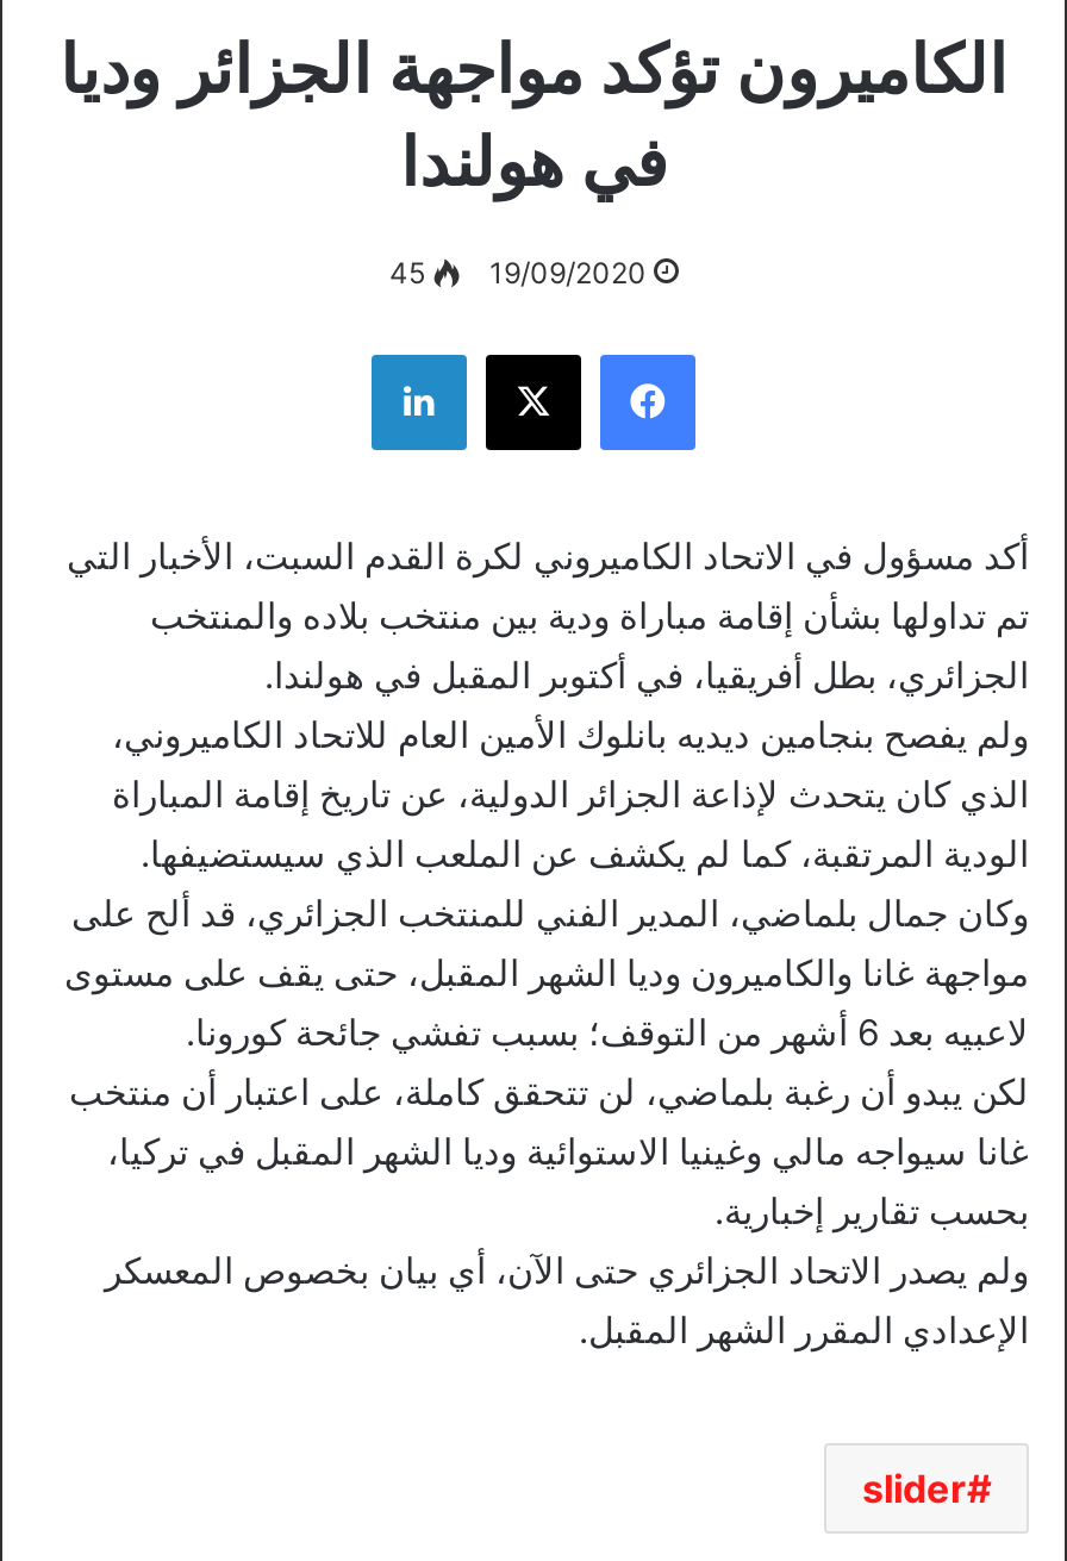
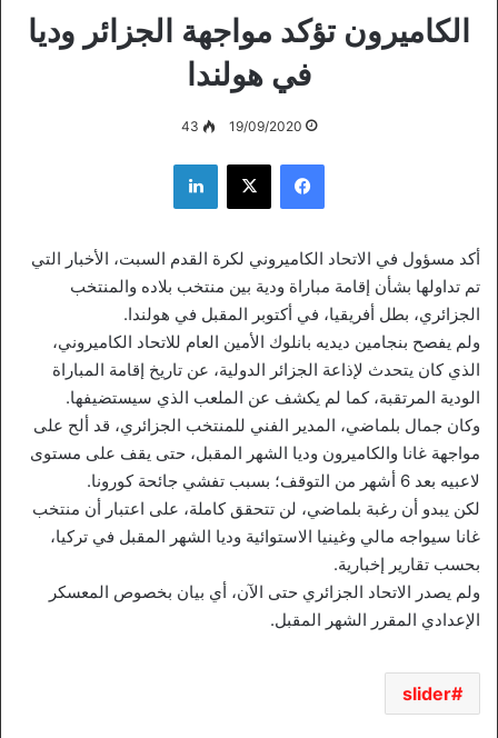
- 45 19/09/2020
+ 43 19/09/2020
